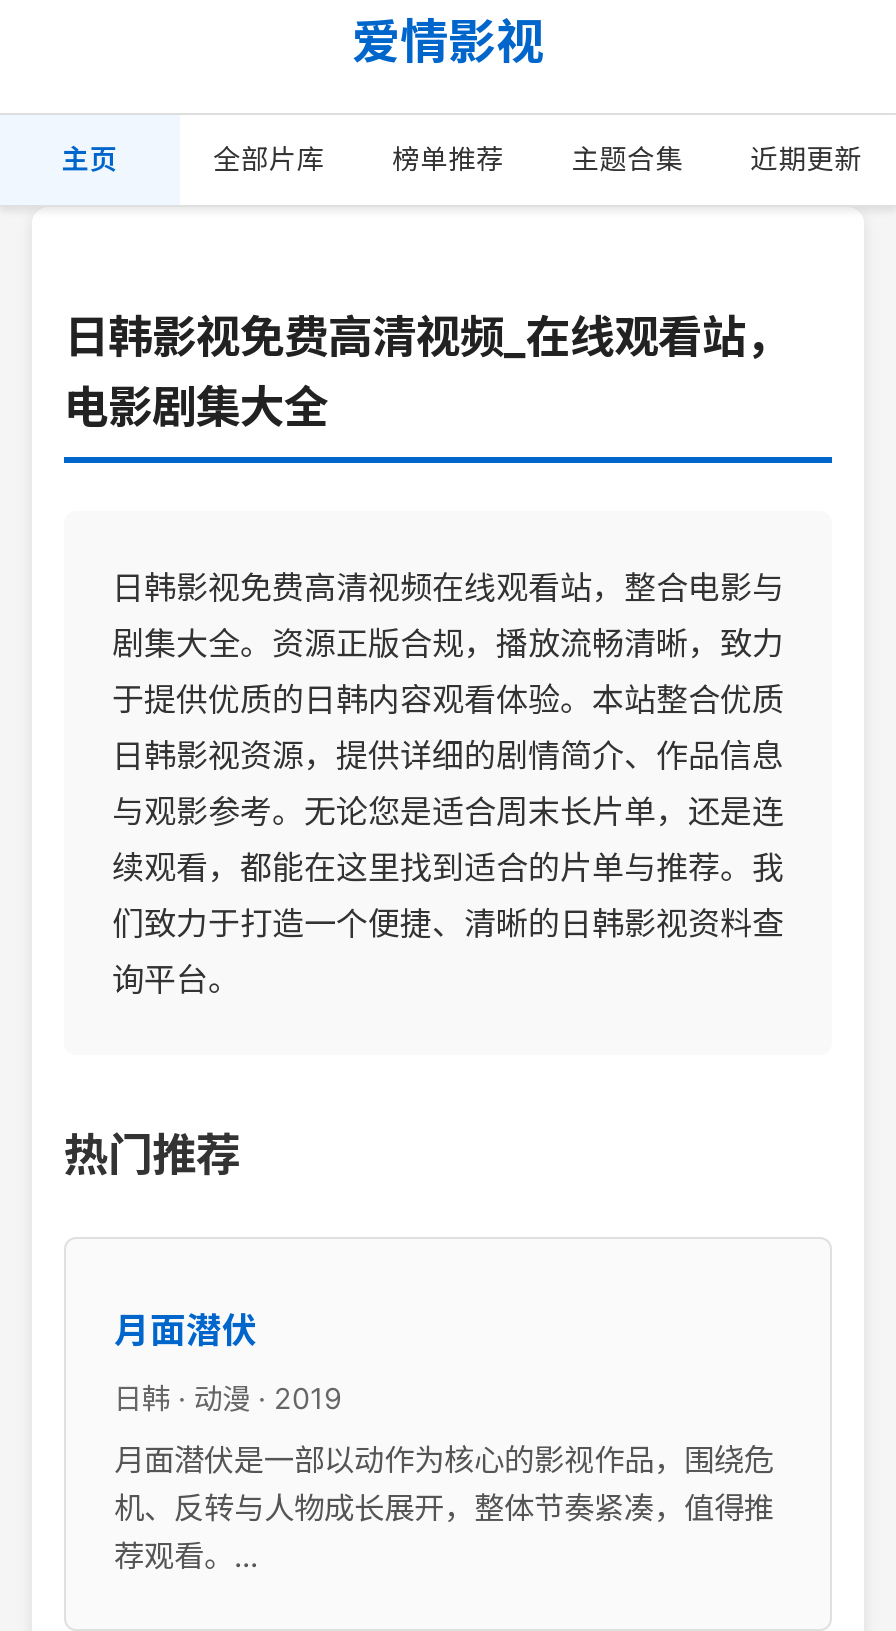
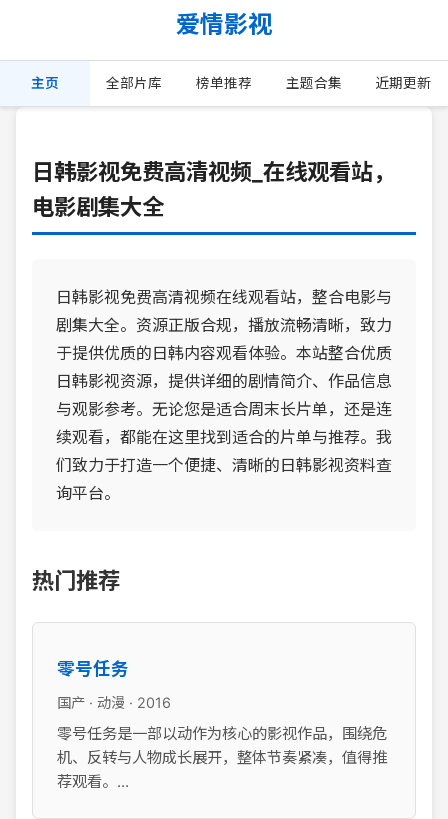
- 月面潜伏
+ 零号任务

- 日韩 · 动漫 · 2019
+ 国产 · 动漫 · 2016

- 月面潜伏是一部以动作为核心的影视作品，围绕危
+ 零号任务是一部以动作为核心的影视作品，围绕危
